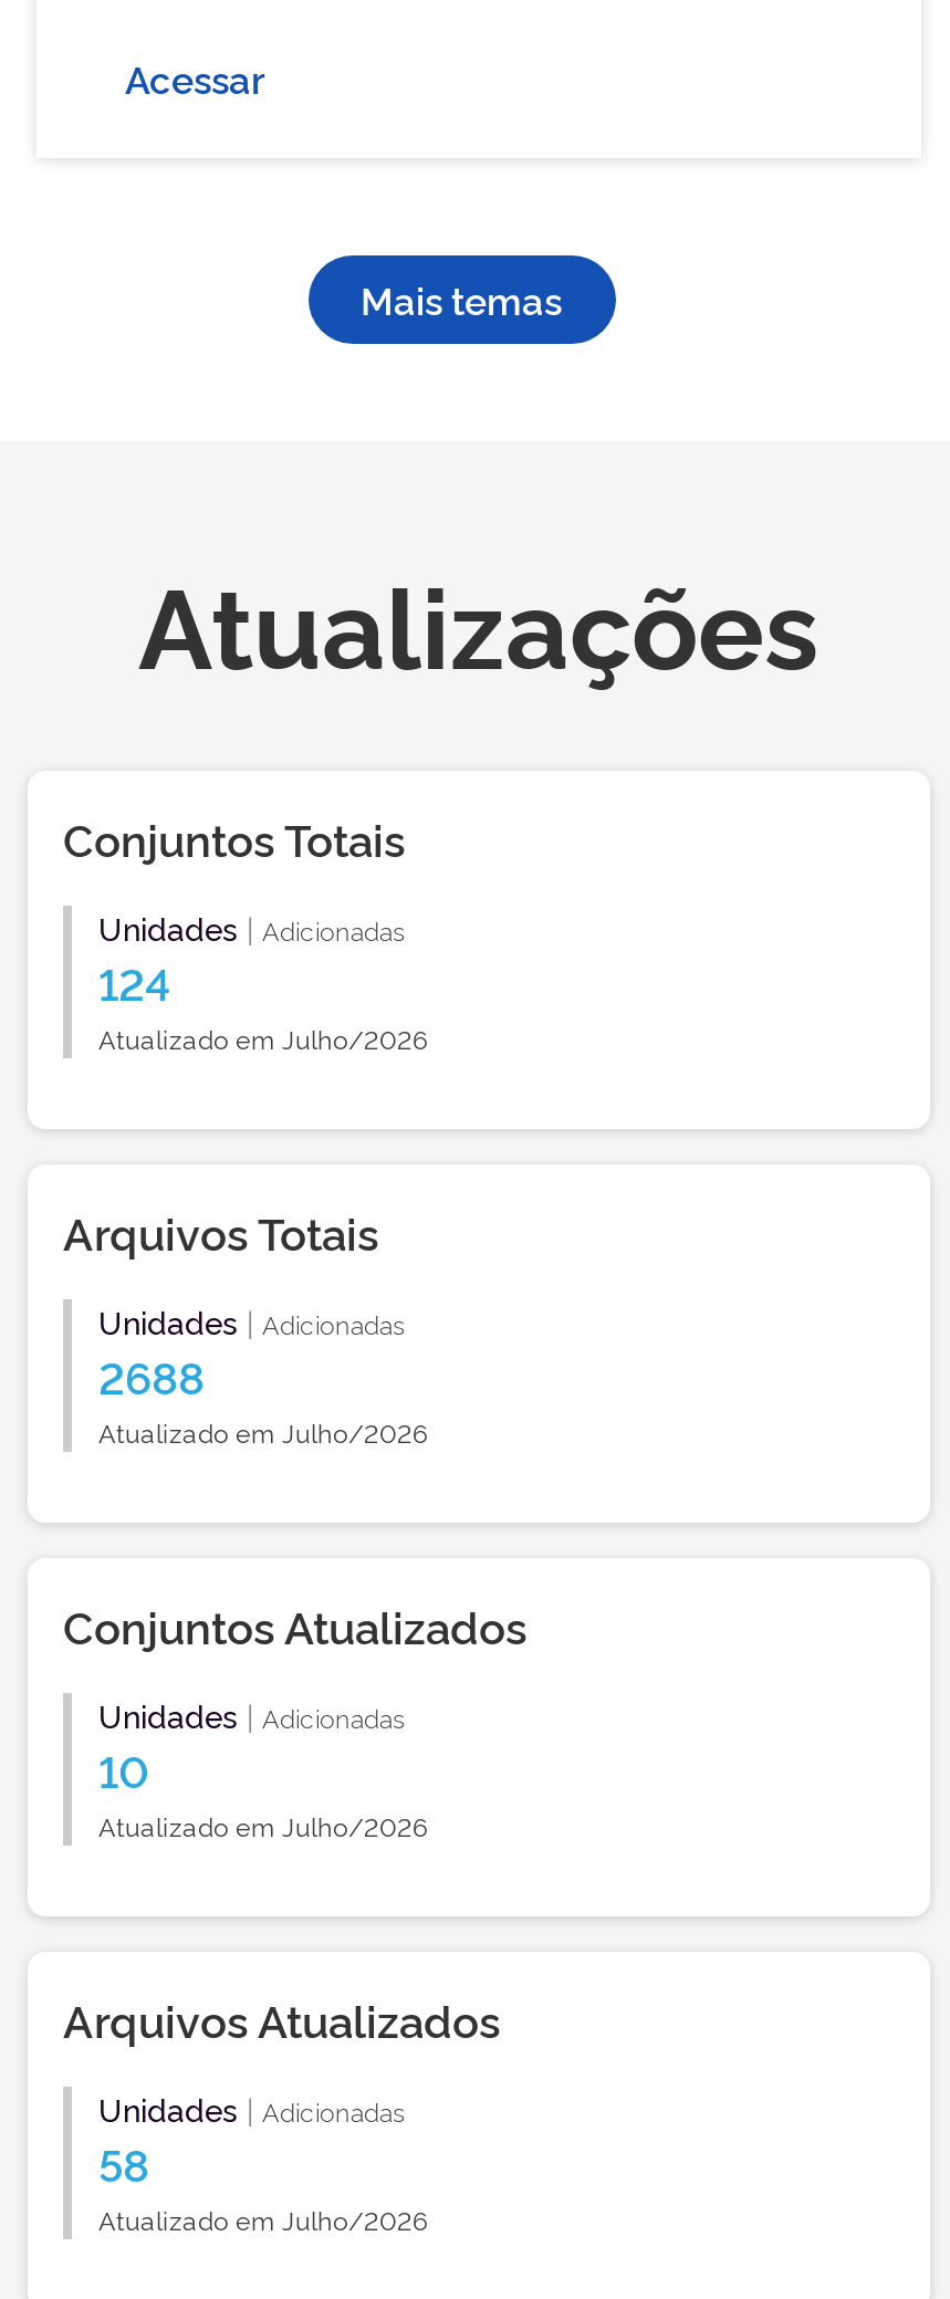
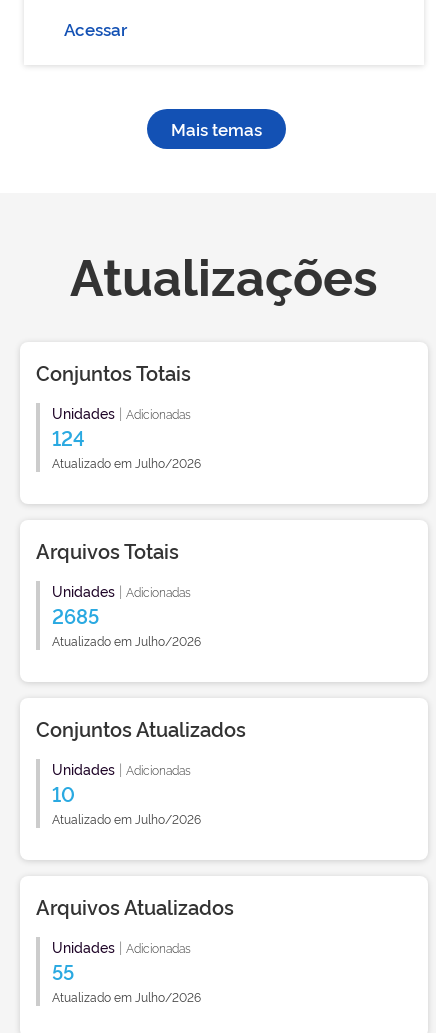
- 2688
+ 2685

- 58
+ 55
